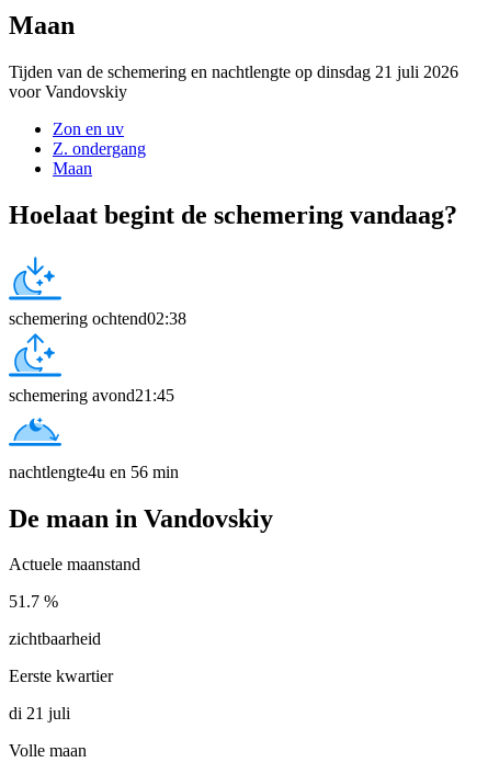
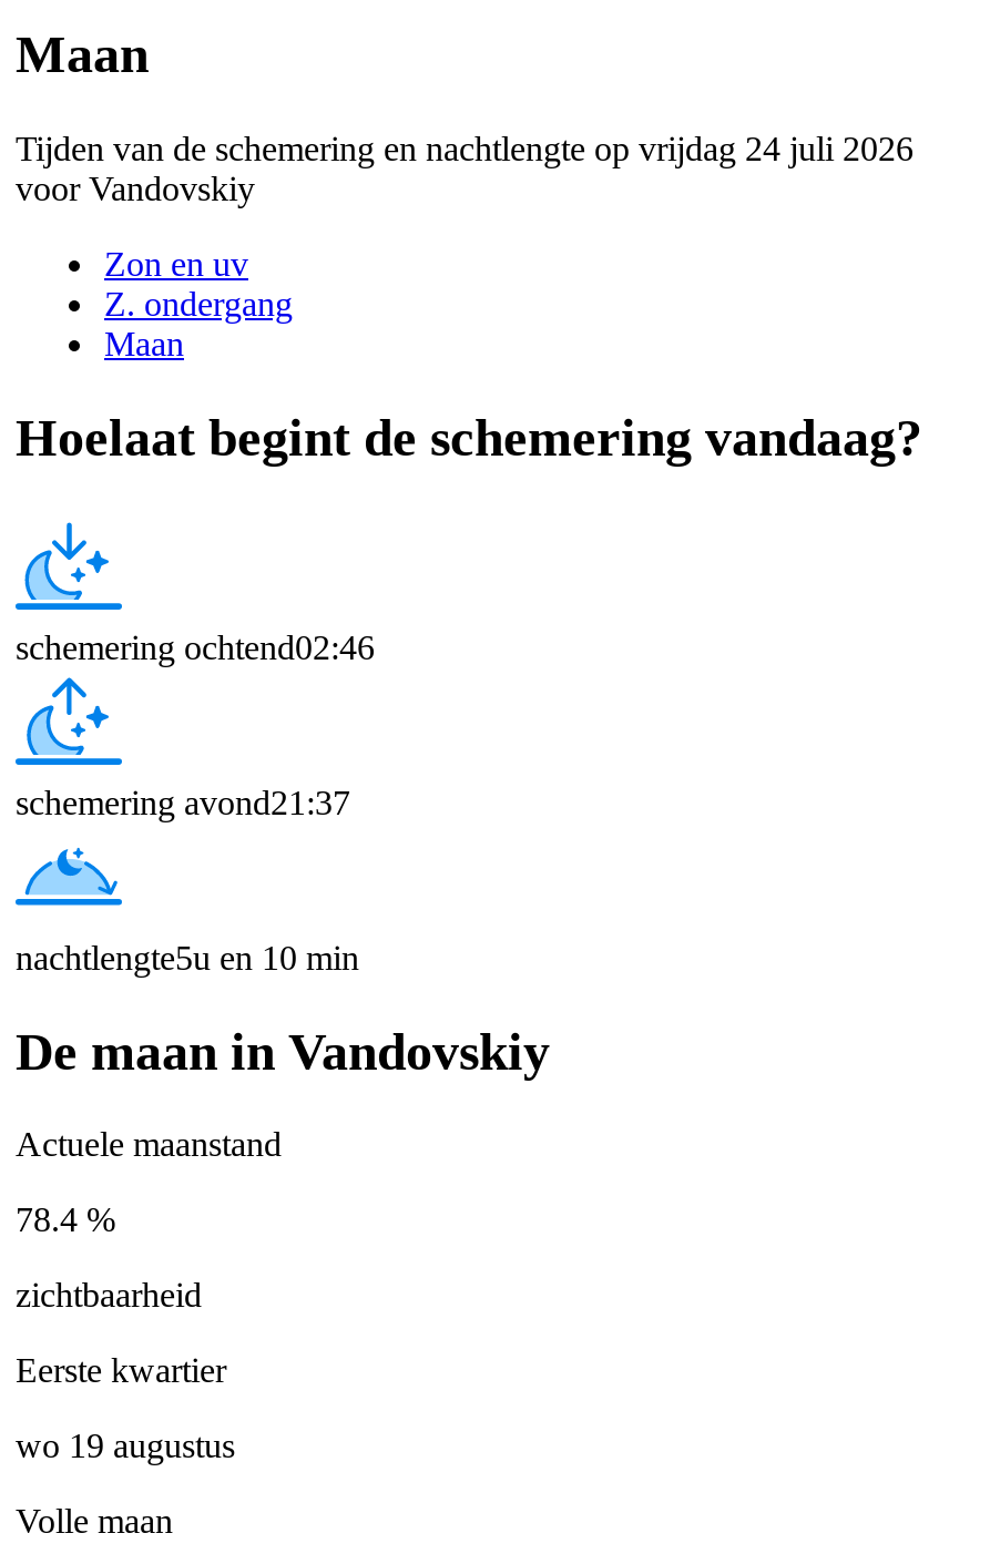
- Tijden van de schemering en nachtlengte op dinsdag 21 juli 2026
+ Tijden van de schemering en nachtlengte op vrijdag 24 juli 2026

- schemering ochtend02:38
+ schemering ochtend02:46

- schemering avond21:45
+ schemering avond21:37

- nachtlengte4u en 56 min
+ nachtlengte5u en 10 min

- 51.7 %
+ 78.4 %

- di 21 juli
+ wo 19 augustus
